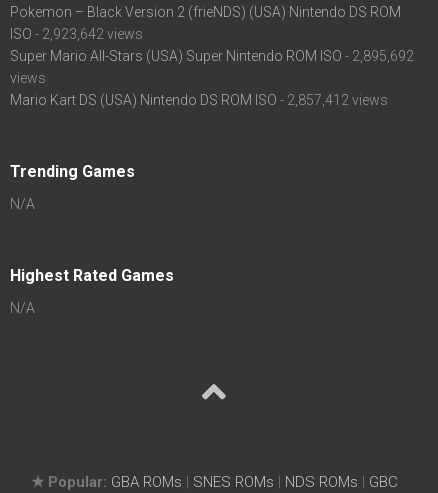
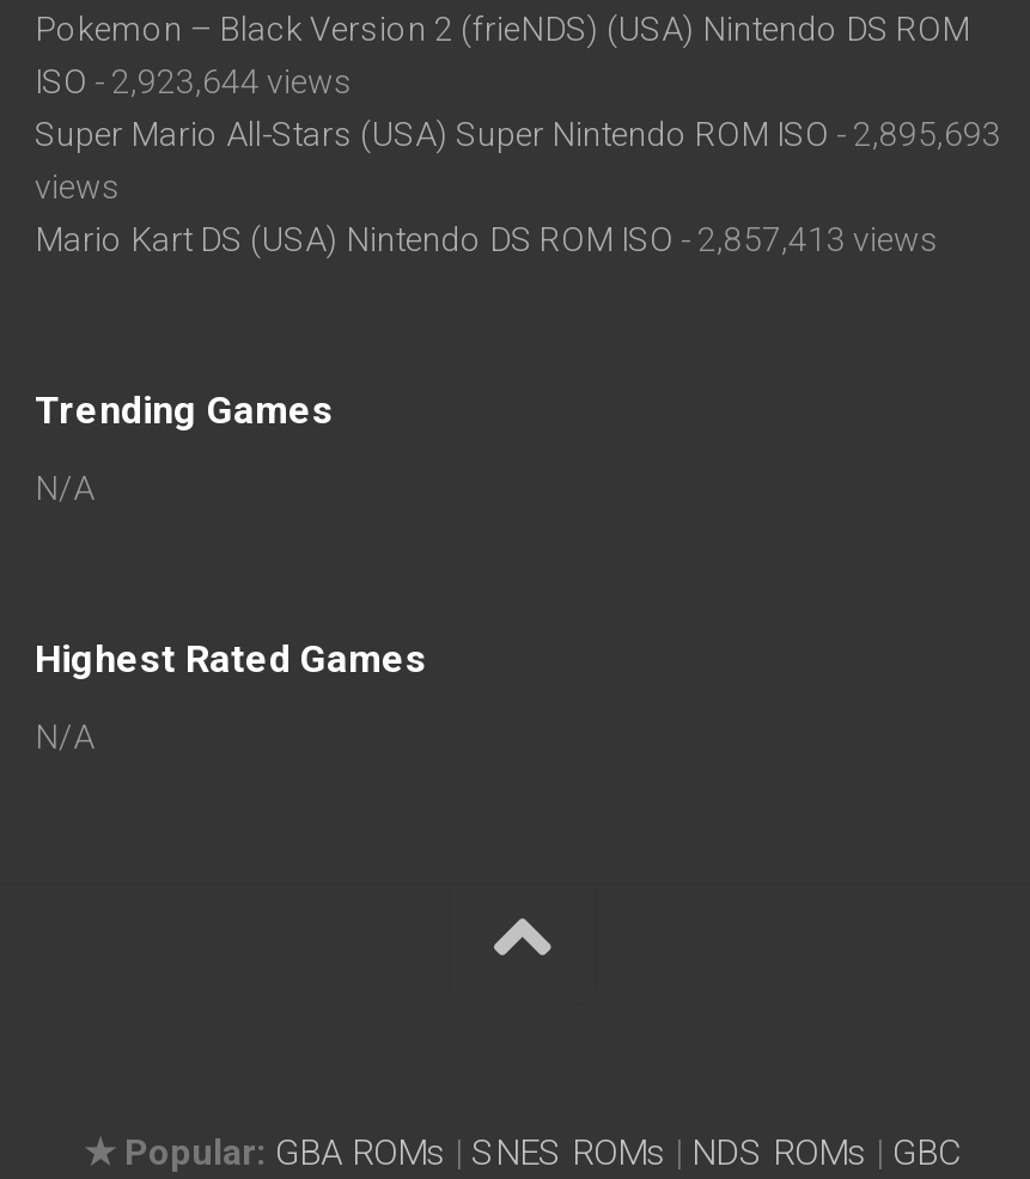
- ISO - 2,923,642 views
+ ISO - 2,923,644 views

- Super Mario All-Stars (USA) Super Nintendo ROM ISO - 2,895,692
+ Super Mario All-Stars (USA) Super Nintendo ROM ISO - 2,895,693

- Mario Kart DS (USA) Nintendo DS ROM ISO - 2,857,412 views
+ Mario Kart DS (USA) Nintendo DS ROM ISO - 2,857,413 views
